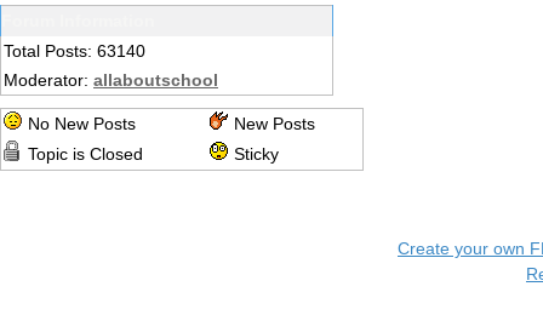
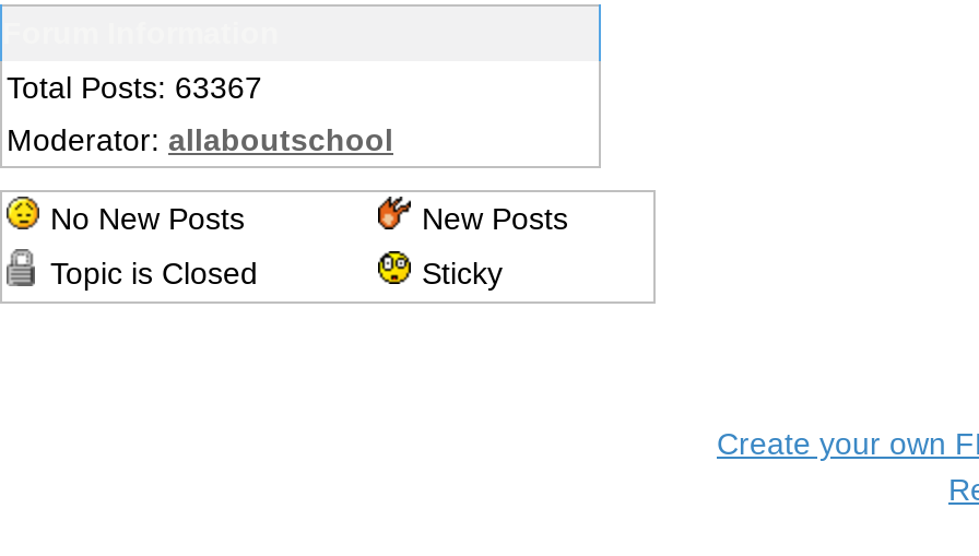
- Total Posts: 63140
+ Total Posts: 63367
